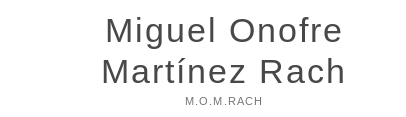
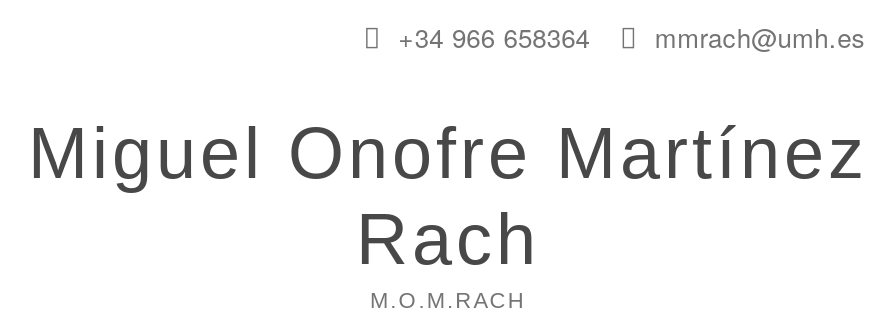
- Miguel Onofre
- Martínez Rach
+ +34 966 658364
+ mmrach@umh.es
+ Miguel Onofre Martínez
+ Rach
